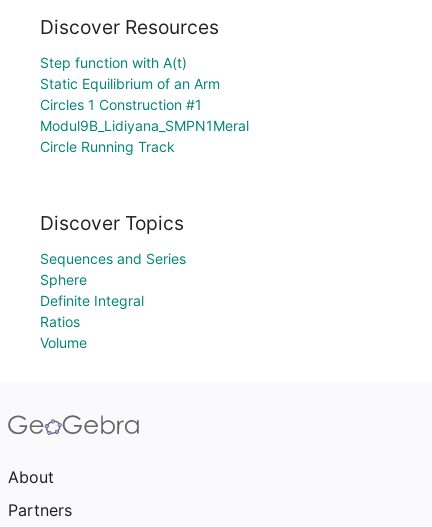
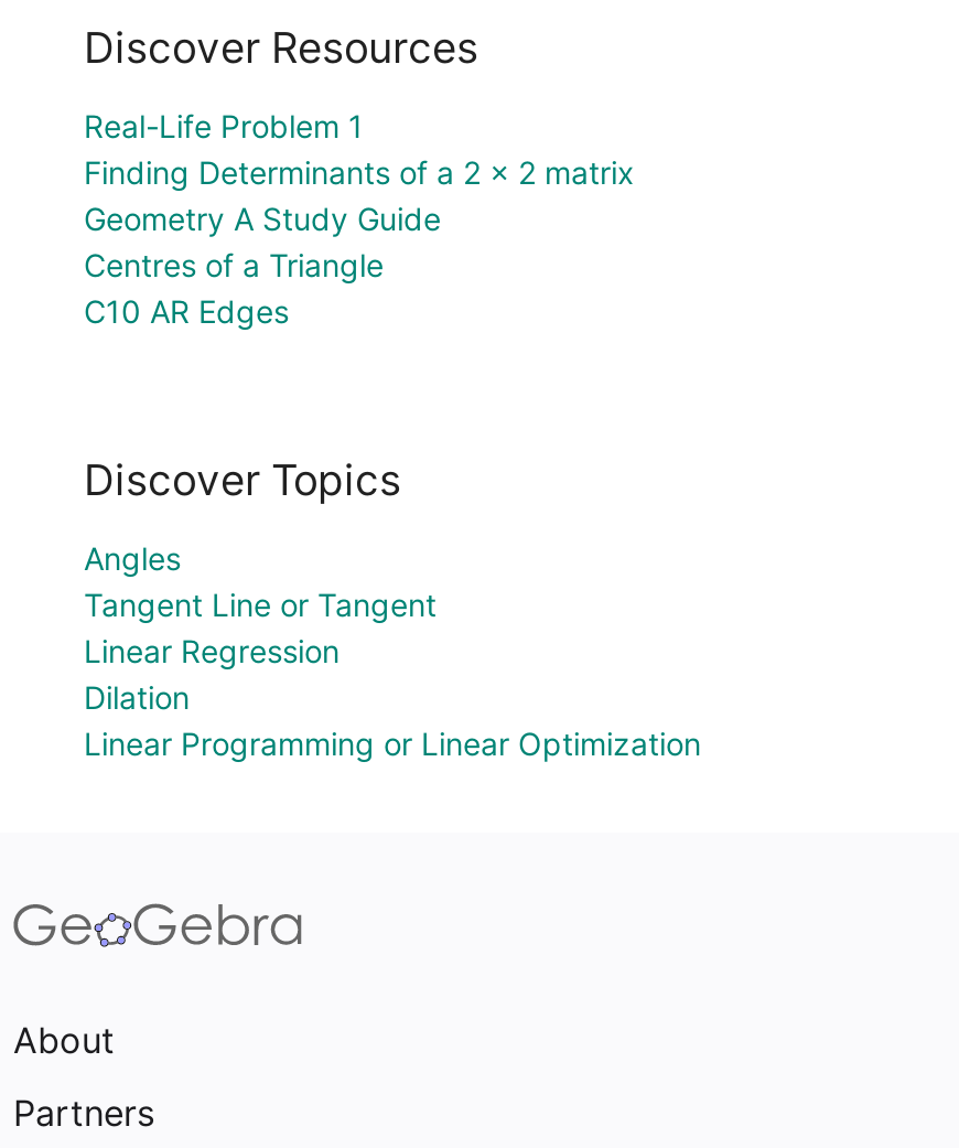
- Step function with A(t)
- Static Equilibrium of an Arm
- Circles 1 Construction #1
- Modul9B_Lidiyana_SMPN1Meral
- Circle Running Track
+ Real-Life Problem 1
+ Finding Determinants of a 2 x 2 matrix
+ Geometry A Study Guide
+ Centres of a Triangle
+ C10 AR Edges

- Sequences and Series
- Sphere
- Definite Integral
- Ratios
- Volume
+ Angles
+ Tangent Line or Tangent
+ Linear Regression
+ Dilation
+ Linear Programming or Linear Optimization
